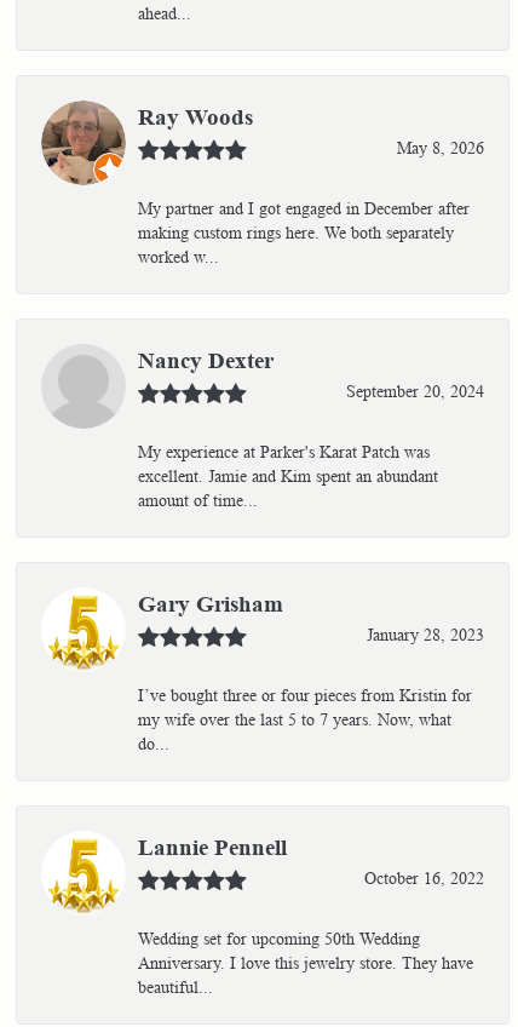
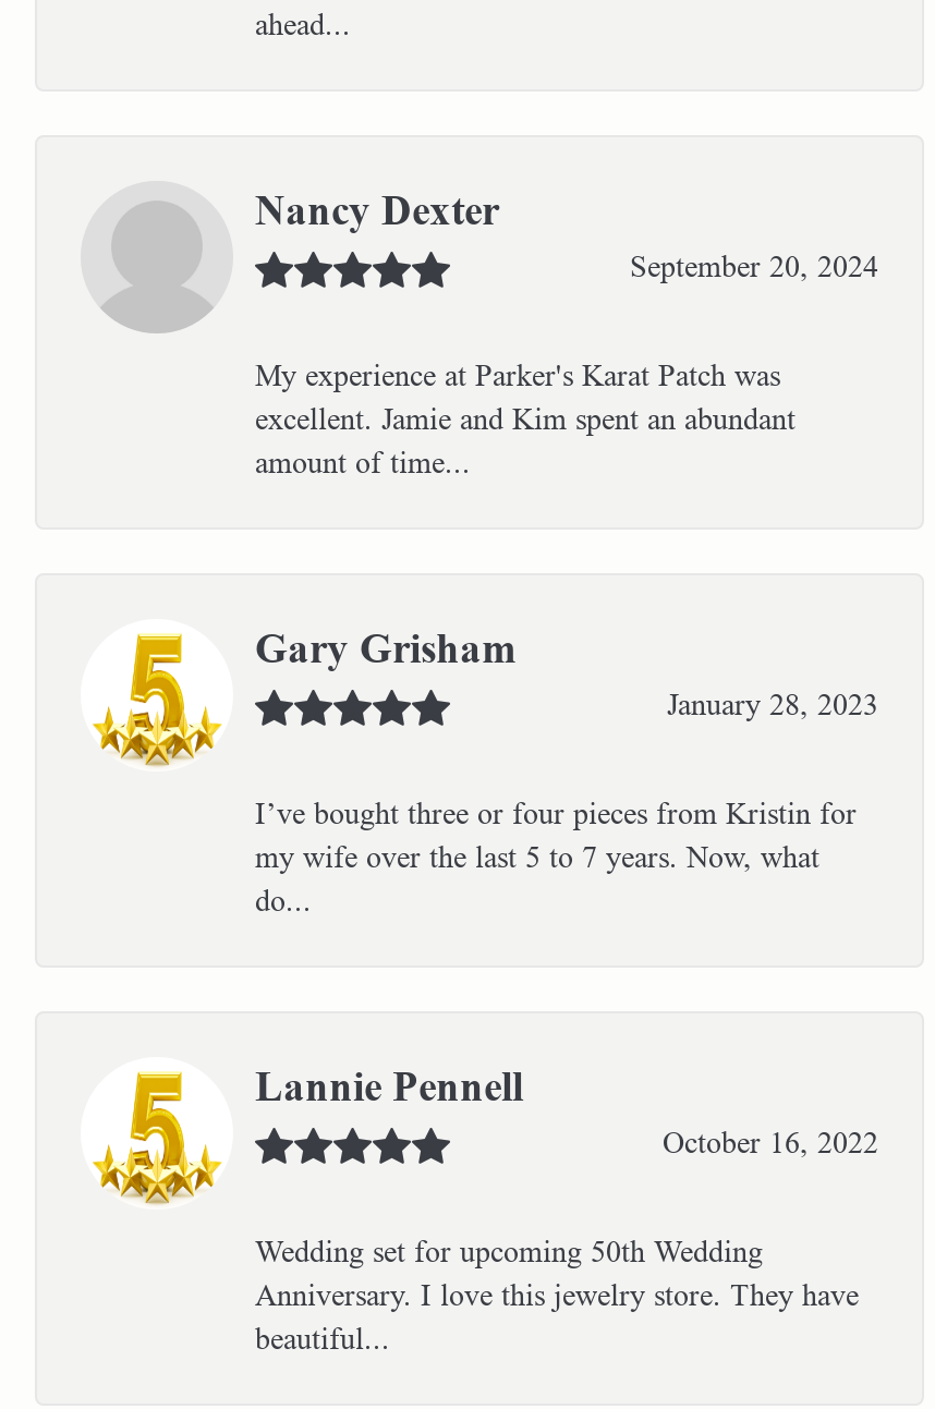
- [image]
- Ray Woods
- May 8, 2026
- My partner and I got engaged in December after
- making custom rings here. We both separately
- worked w...
